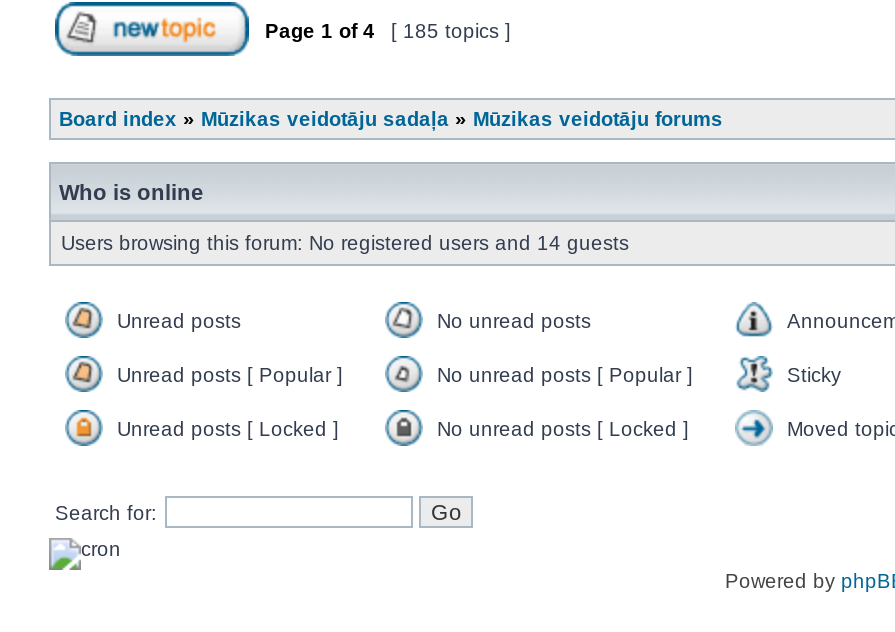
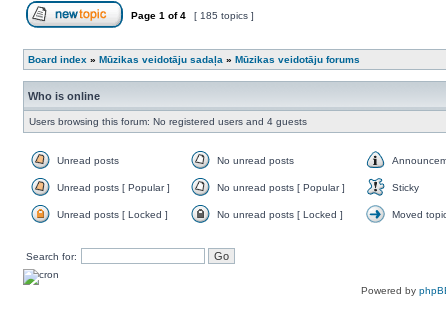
- Users browsing this forum: No registered users and 14 guests
+ Users browsing this forum: No registered users and 4 guests
